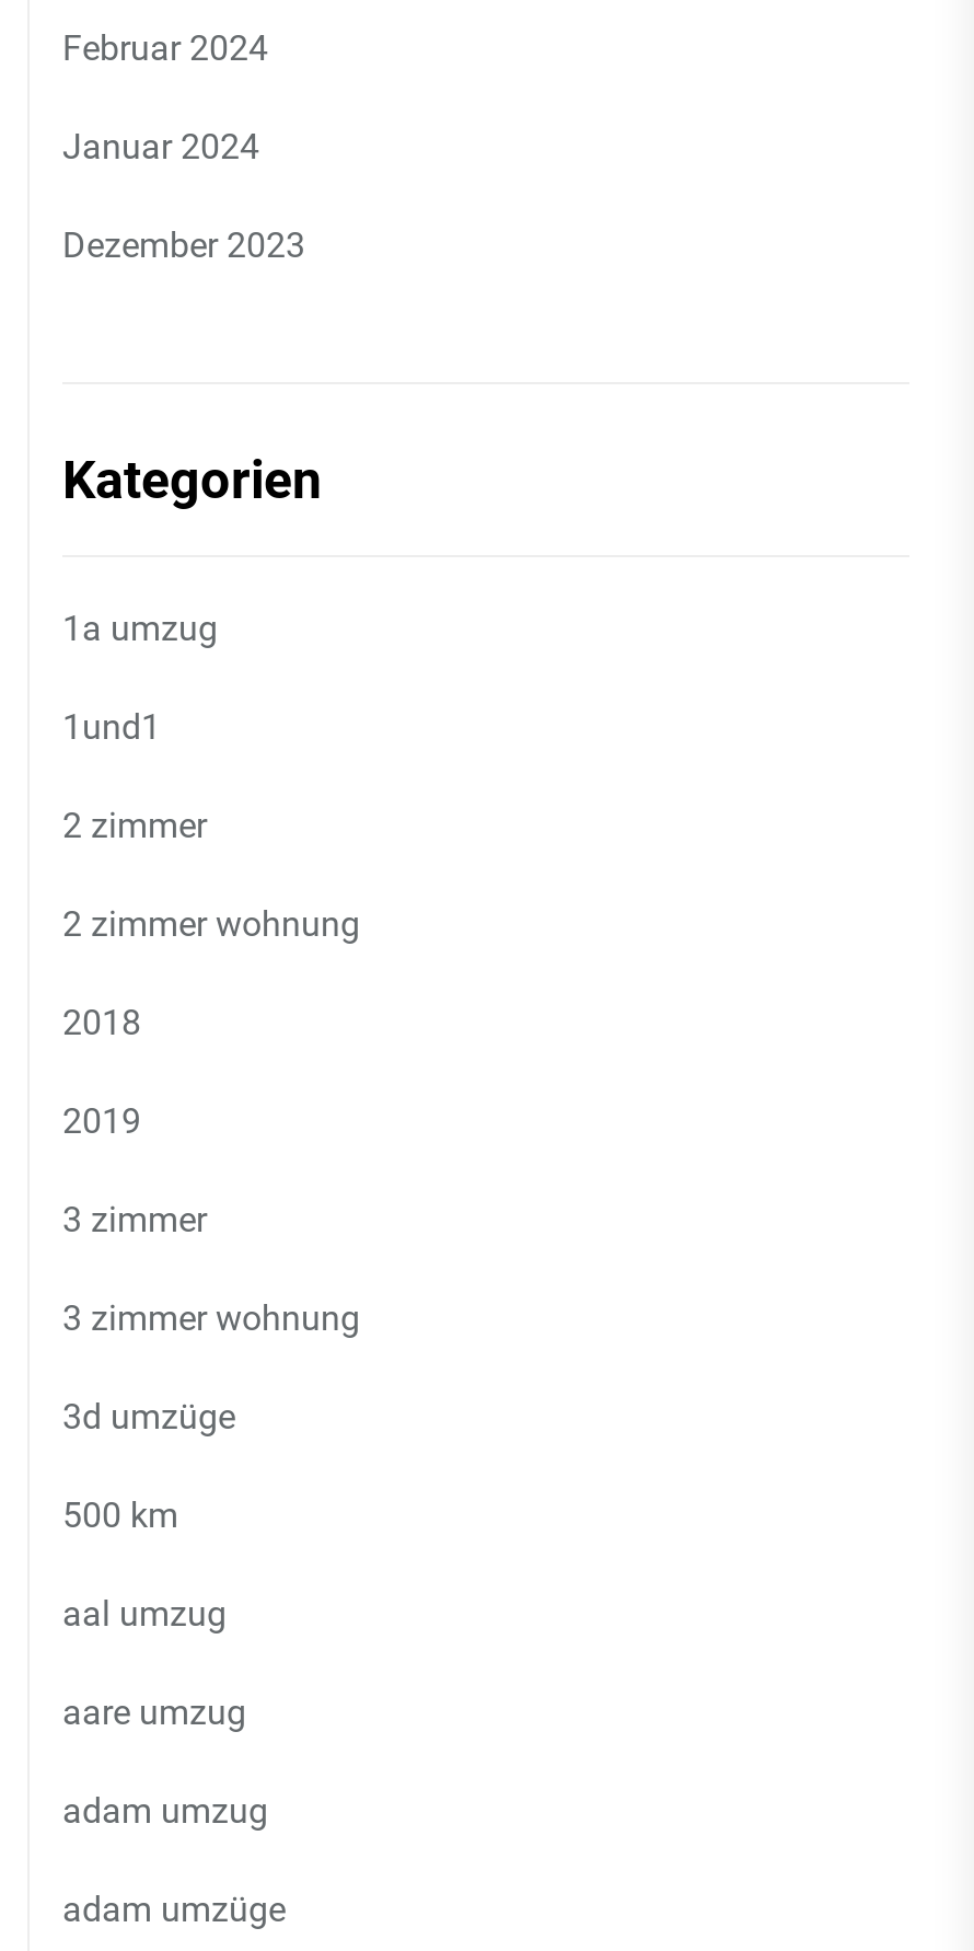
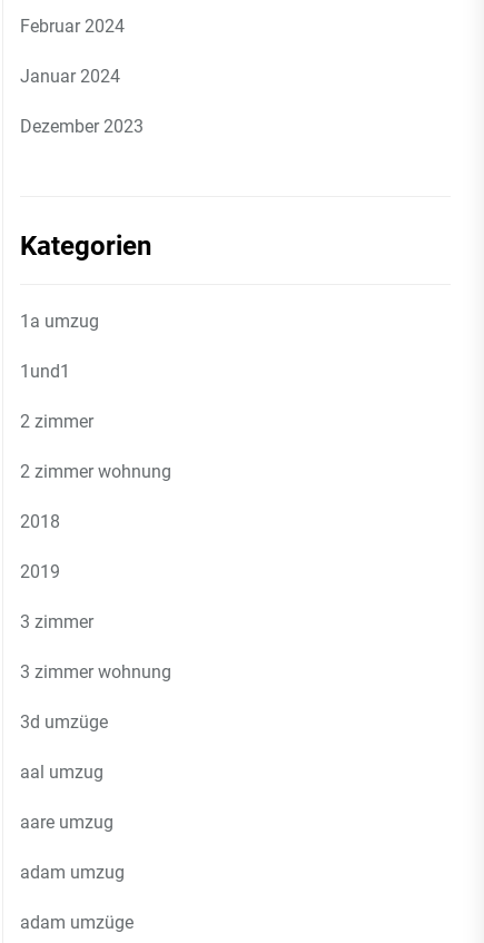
- 500 km
